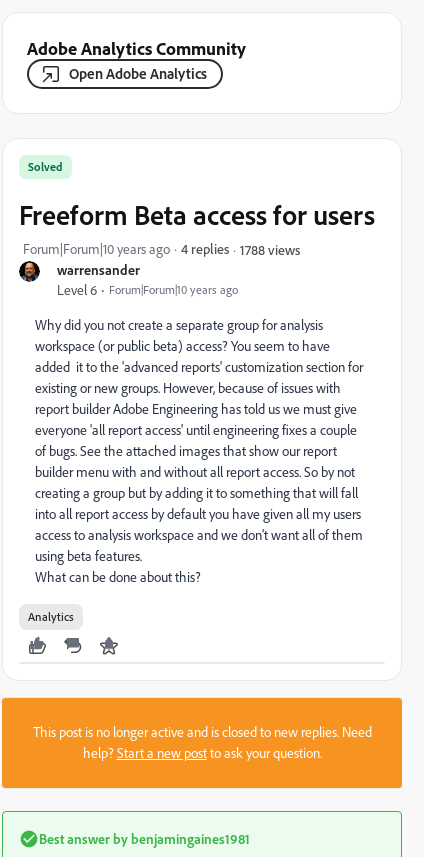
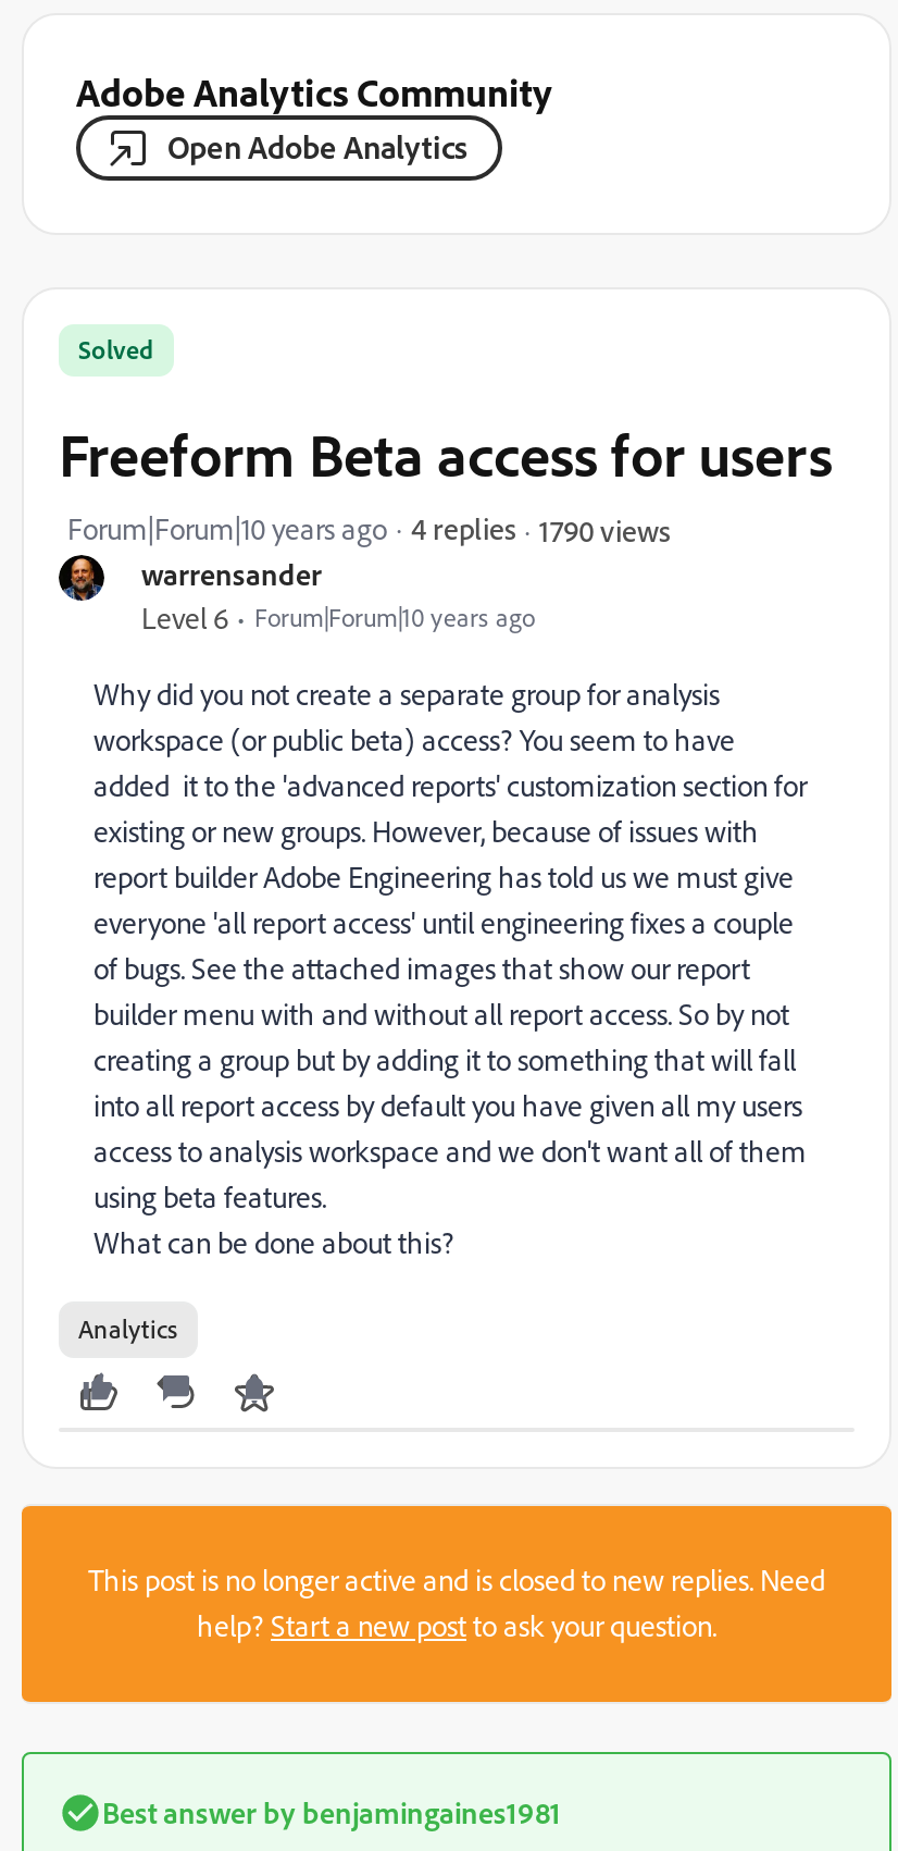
- 1788 views
+ 1790 views
